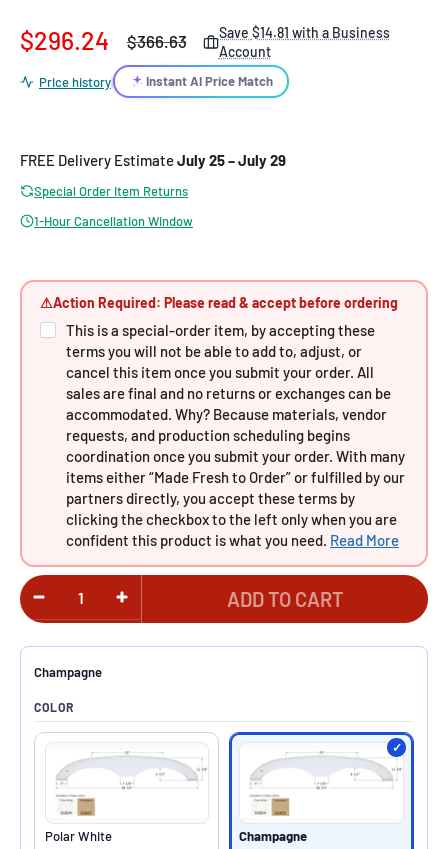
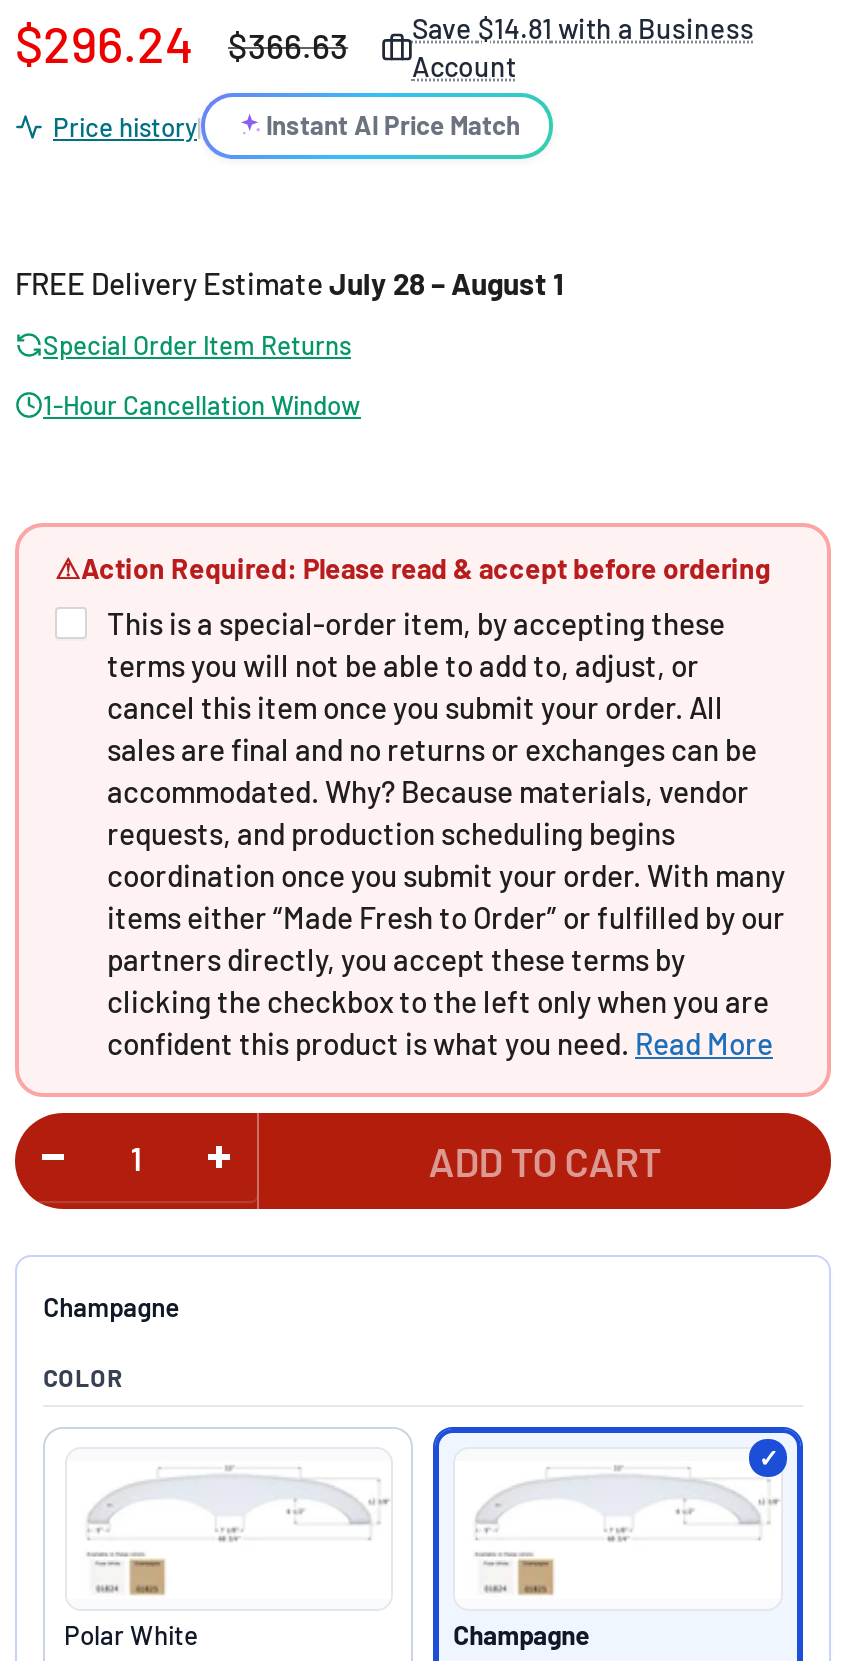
- FREE Delivery Estimate July 25 – July 29
+ FREE Delivery Estimate July 28 – August 1
